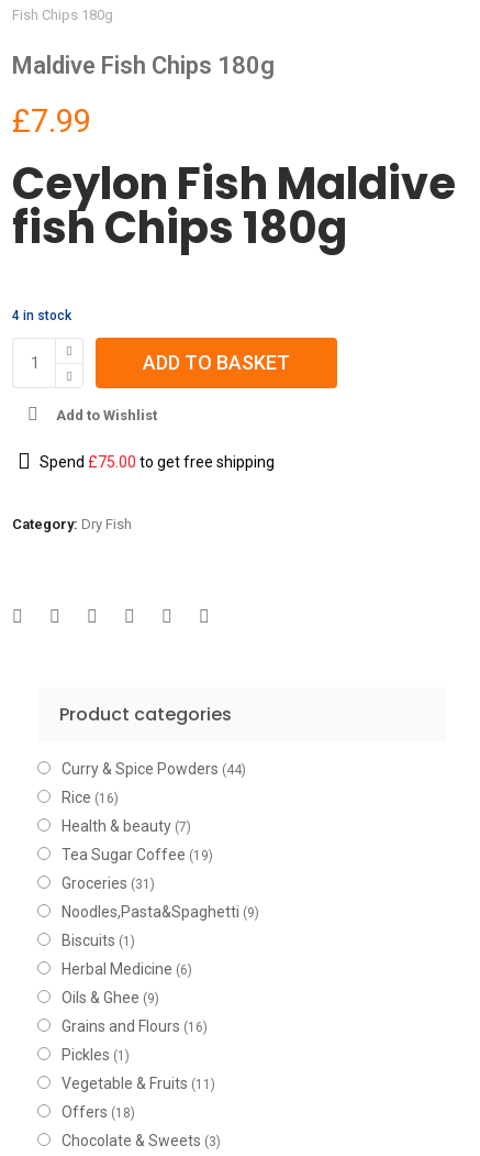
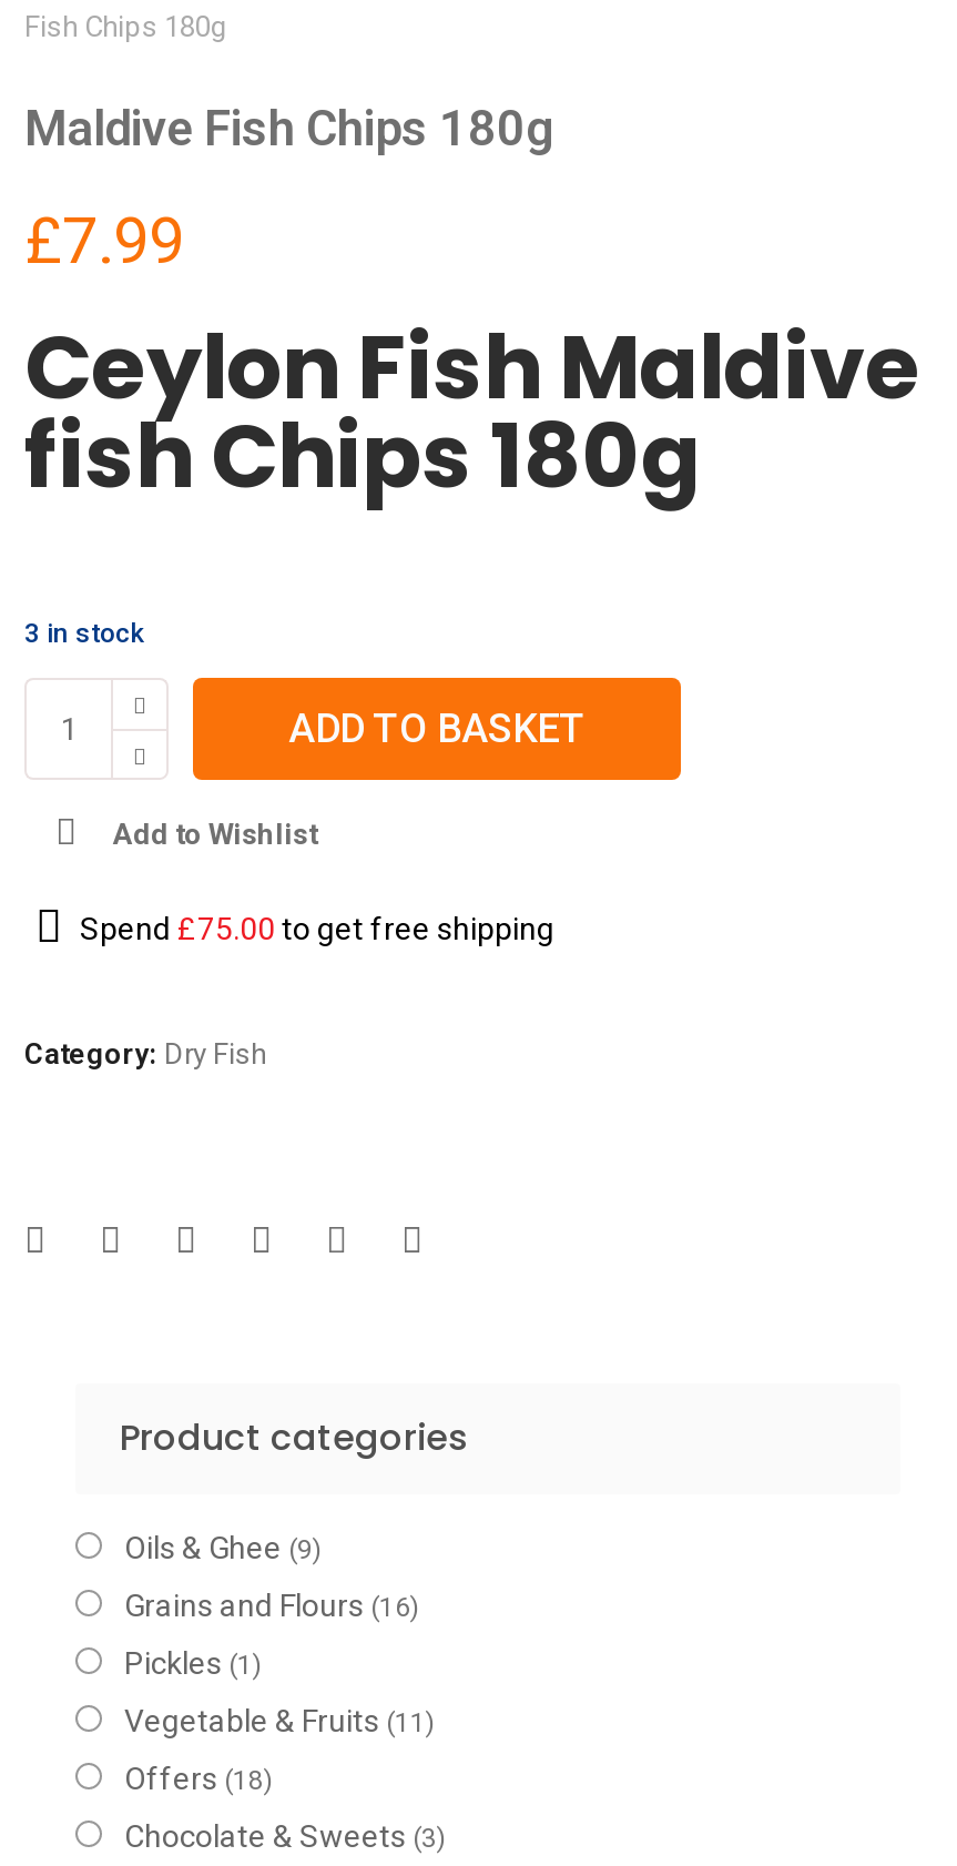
- 4 in stock
+ 3 in stock

- Curry & Spice Powders (44)
- Rice (16)
- Health & beauty (7)
- Tea Sugar Coffee (19)
- Groceries (31)
- Noodles,Pasta&Spaghetti (9)
- Biscuits (1)
- Herbal Medicine (6)
